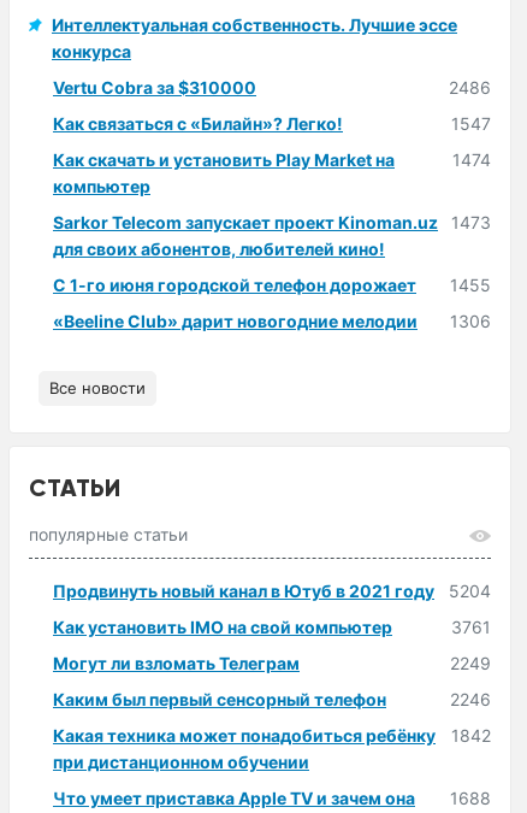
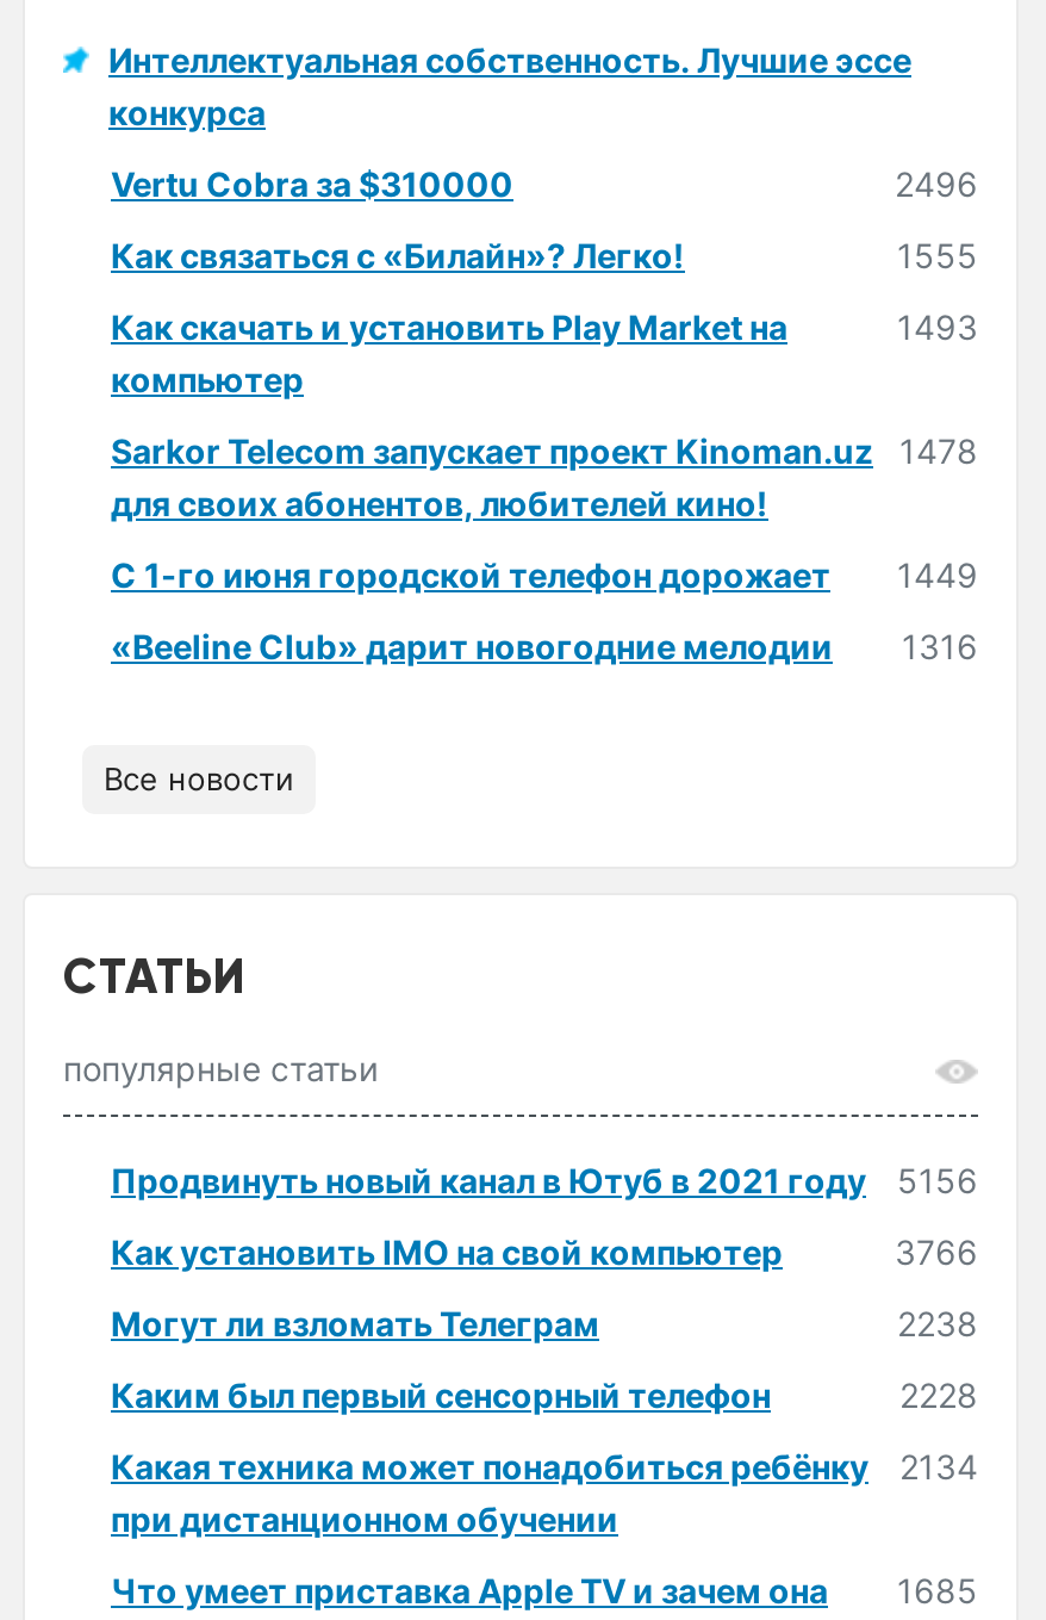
- 2486
+ 2496

- 1547
+ 1555

- 1474
+ 1493

- Sarkor Telecom запускает проект Kinoman.uz 1473
+ Sarkor Telecom запускает проект Kinoman.uz 1478

- С 1-го июня городской телефон дорожает 1455
+ С 1-го июня городской телефон дорожает 1449

- «Beeline Club» дарит новогодние мелодии 1306
+ «Beeline Club» дарит новогодние мелодии 1316

- Продвинуть новый канал в Ютуб в 2021 году 5204
+ Продвинуть новый канал в Ютуб в 2021 году 5156

- 3761
+ 3766

- 2249
+ 2238

- 2246
+ 2228

- Какая техника может понадобиться ребёнку 1842
+ Какая техника может понадобиться ребёнку 2134

- Что умеет приставка Apple TV и зачем она 1688
+ Что умеет приставка Apple TV и зачем она 1685
